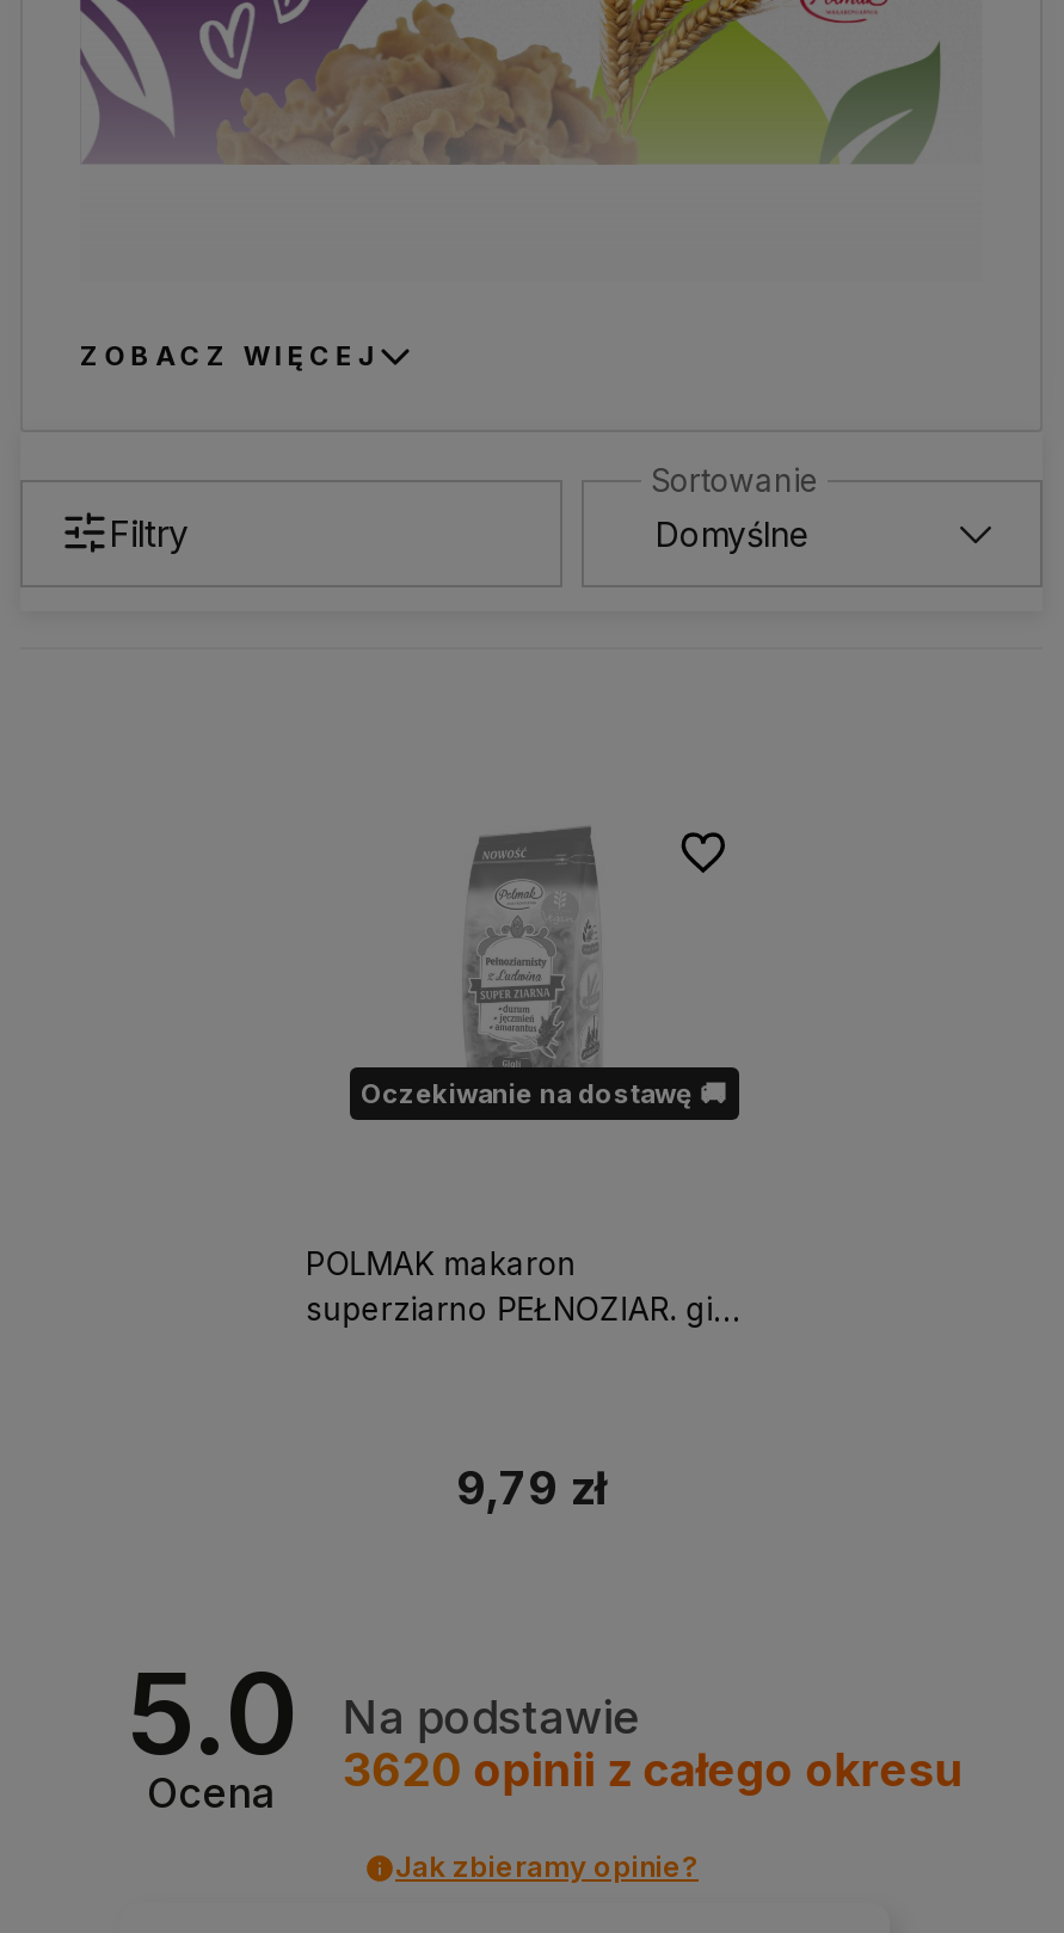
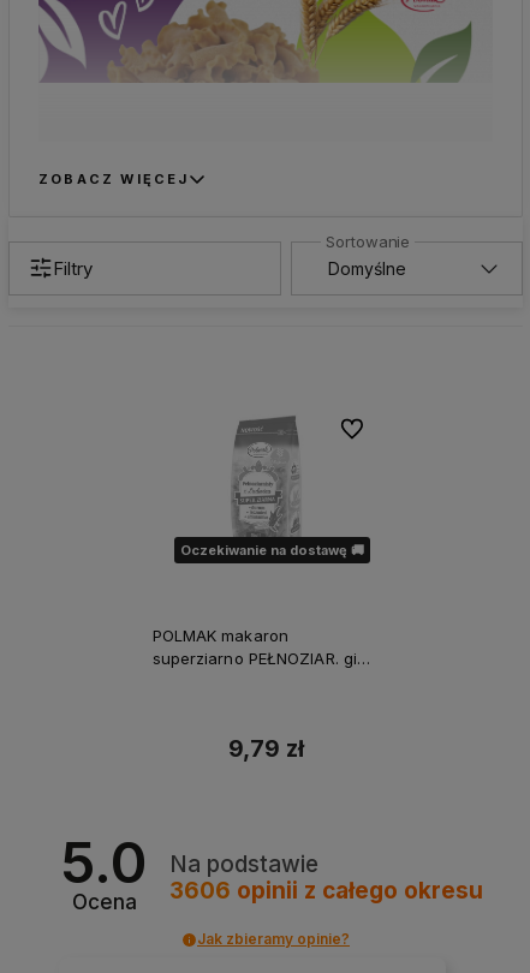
- 3620 opinii z całego okresu
+ 3606 opinii z całego okresu
